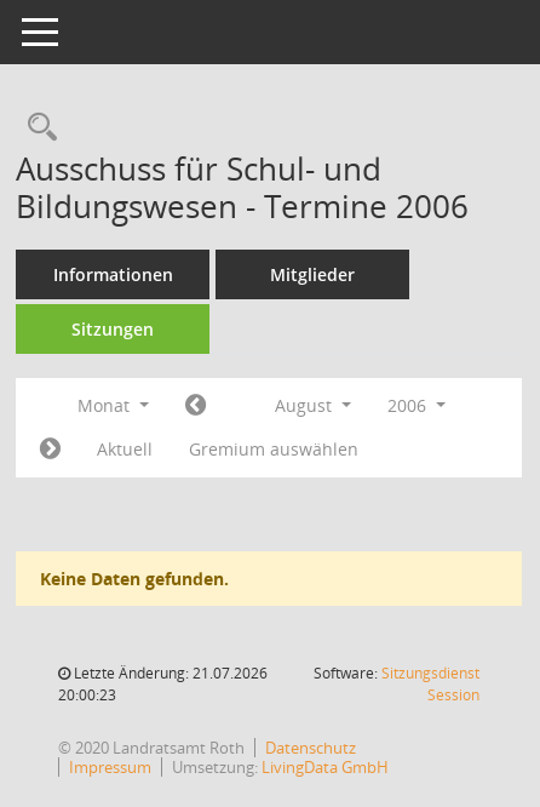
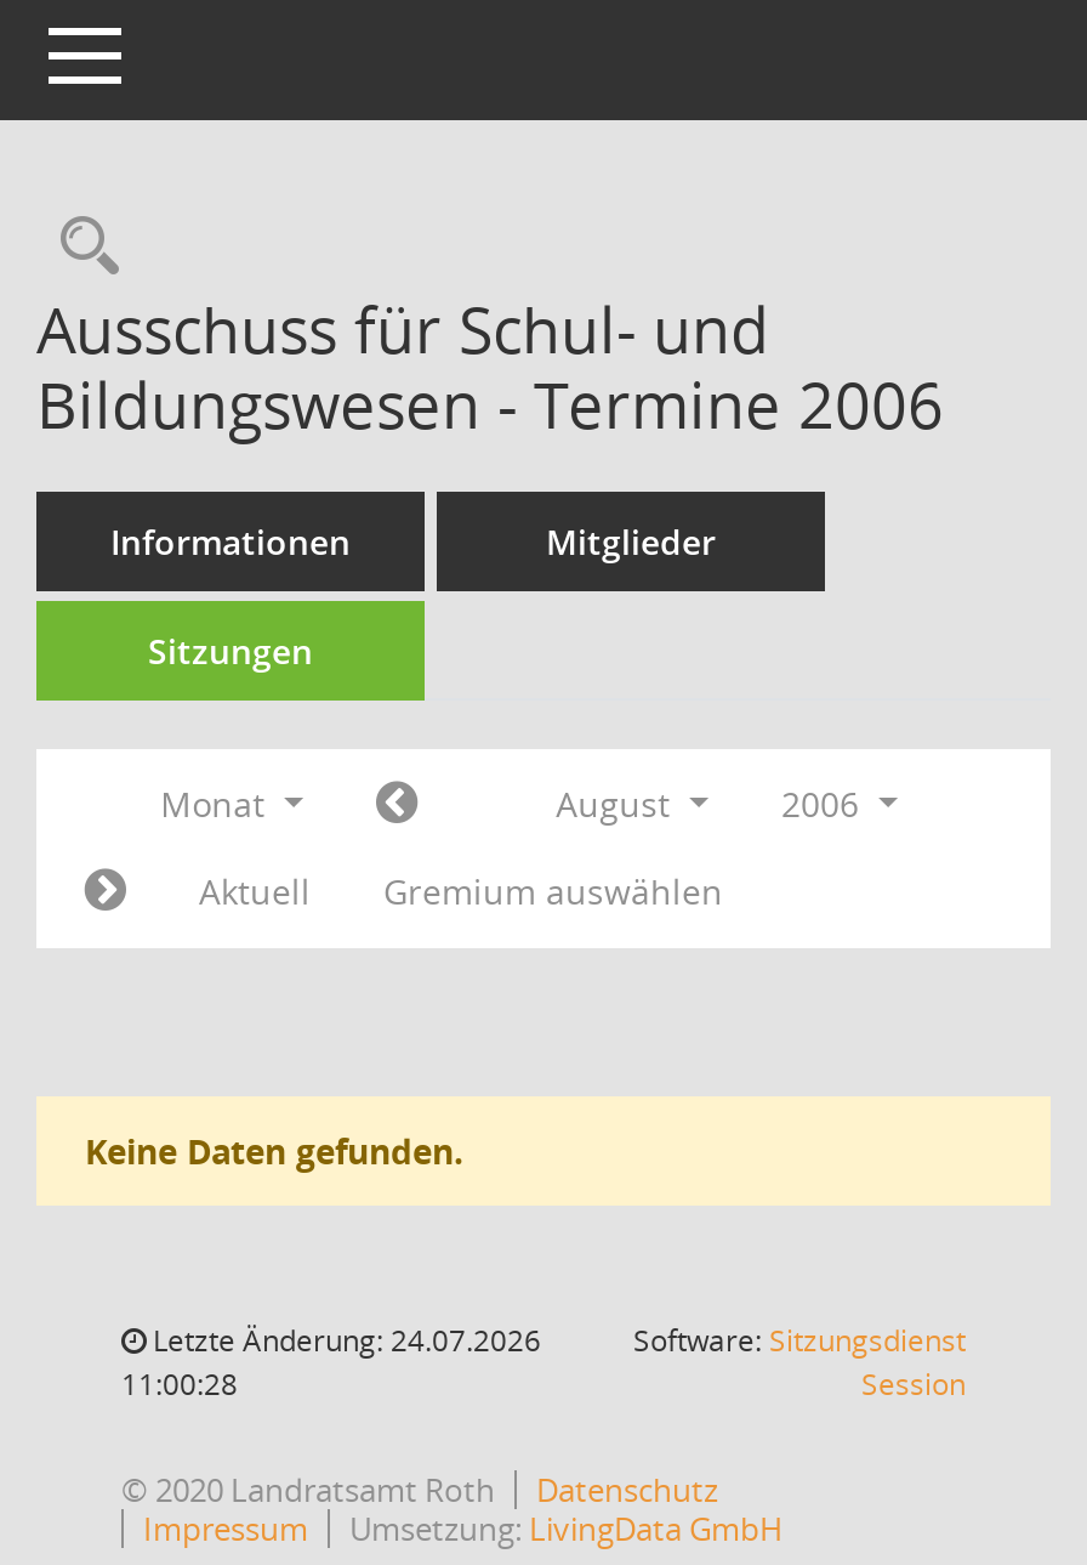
- Letzte Änderung: 21.07.2026
+ Letzte Änderung: 24.07.2026

- 20:00:23
+ 11:00:28
